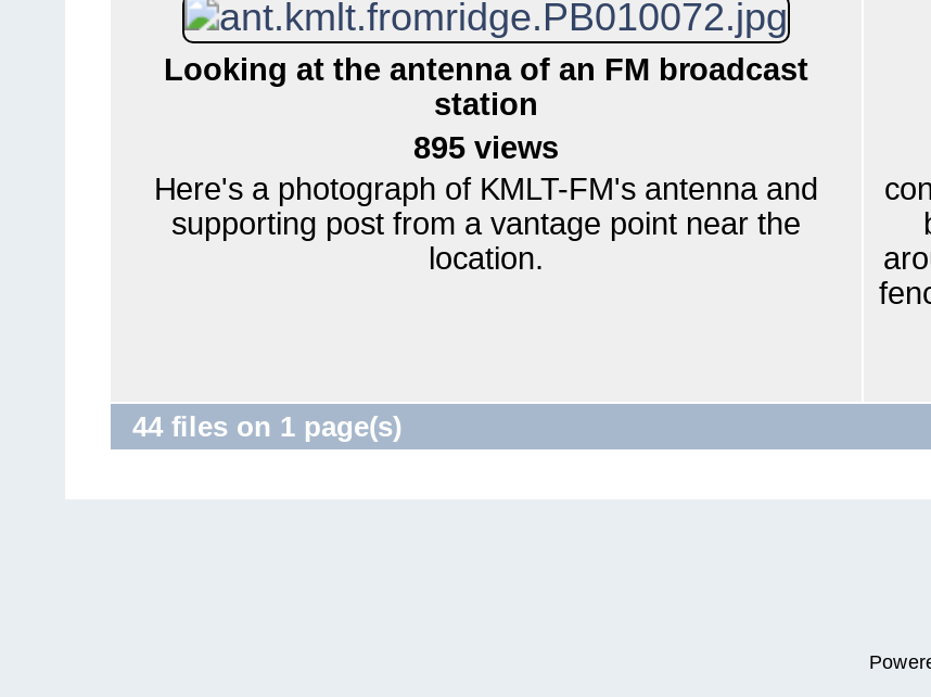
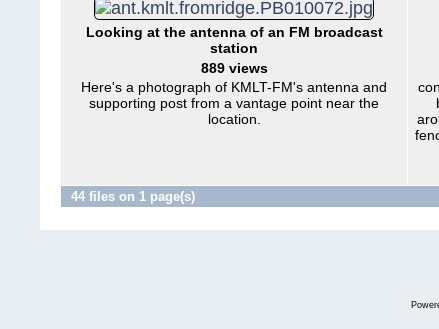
- 895 views
+ 889 views
